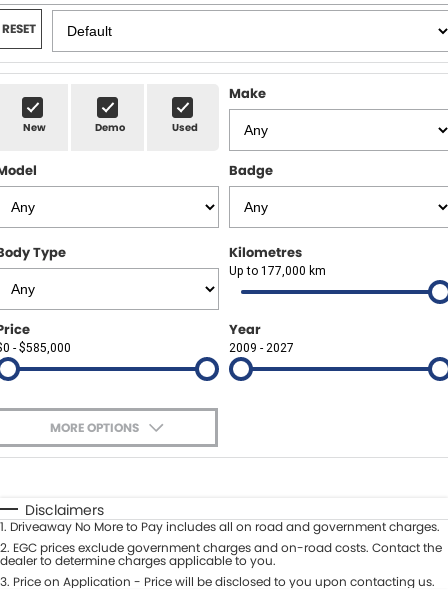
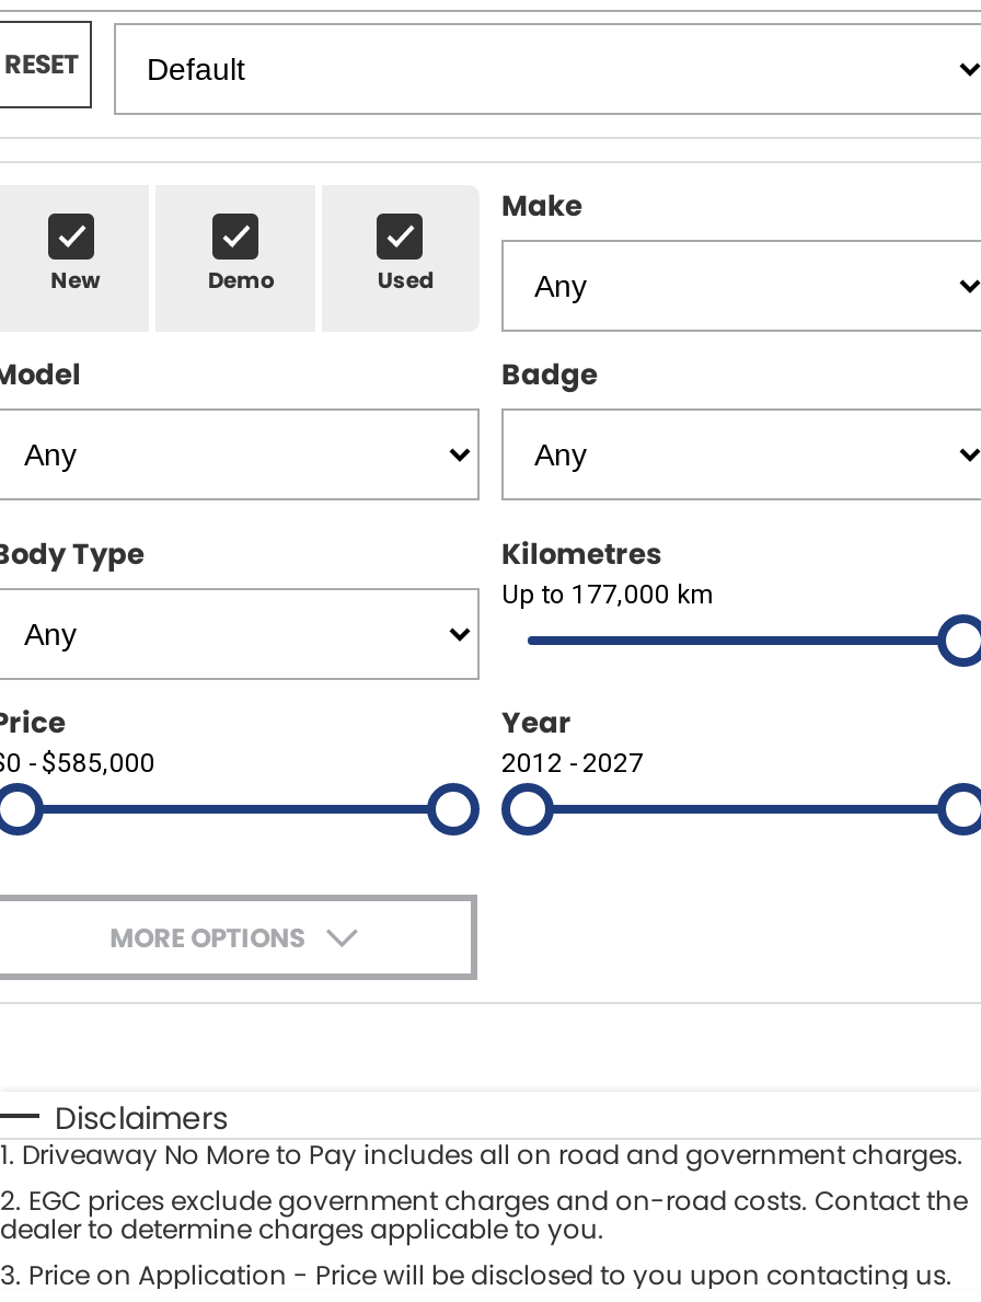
- 2009 - 2027
+ 2012 - 2027
